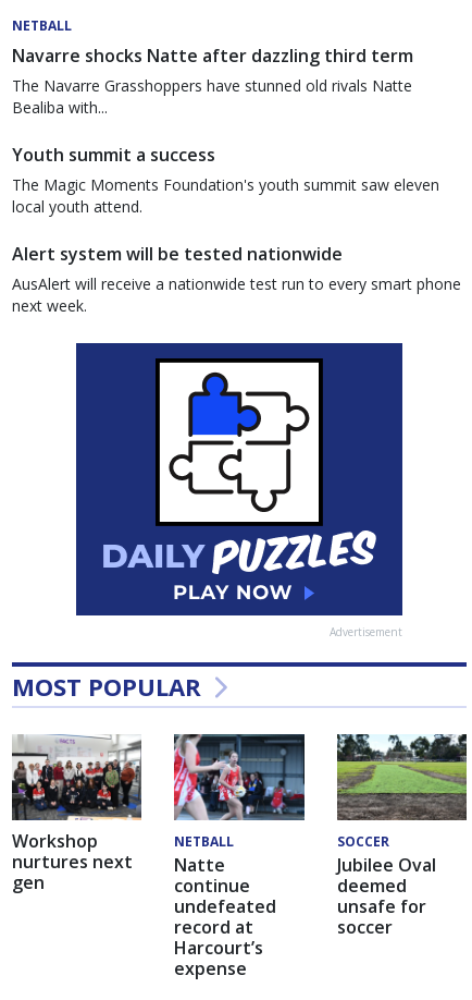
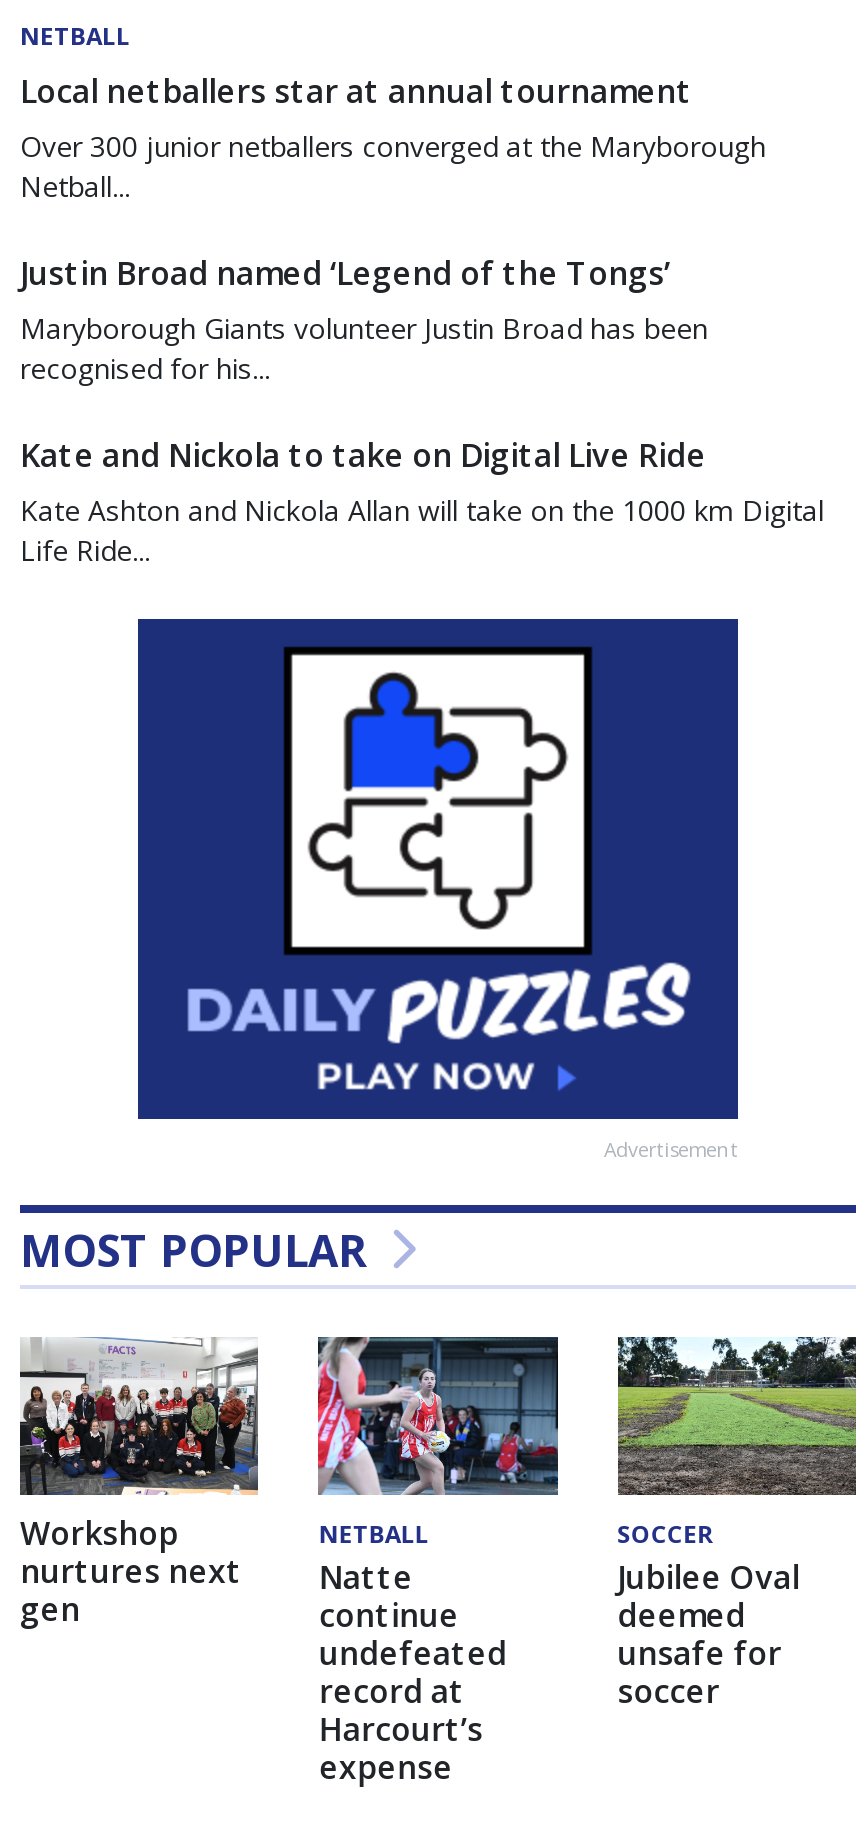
- Navarre shocks Natte after dazzling third term
- The Navarre Grasshoppers have stunned old rivals Natte
- Bealiba with...
+ Local netballers star at annual tournament
+ Over 300 junior netballers converged at the Maryborough
+ Netball...

- Youth summit a success
- The Magic Moments Foundation's youth summit saw eleven
- local youth attend.
+ Justin Broad named ‘Legend of the Tongs’
+ Maryborough Giants volunteer Justin Broad has been
+ recognised for his...

- Alert system will be tested nationwide
- AusAlert will receive a nationwide test run to every smart phone
- next week.
+ Kate and Nickola to take on Digital Live Ride
+ Kate Ashton and Nickola Allan will take on the 1000 km Digital
+ Life Ride...
